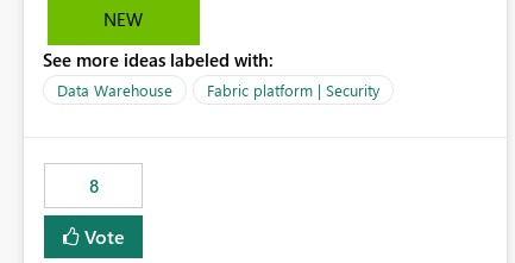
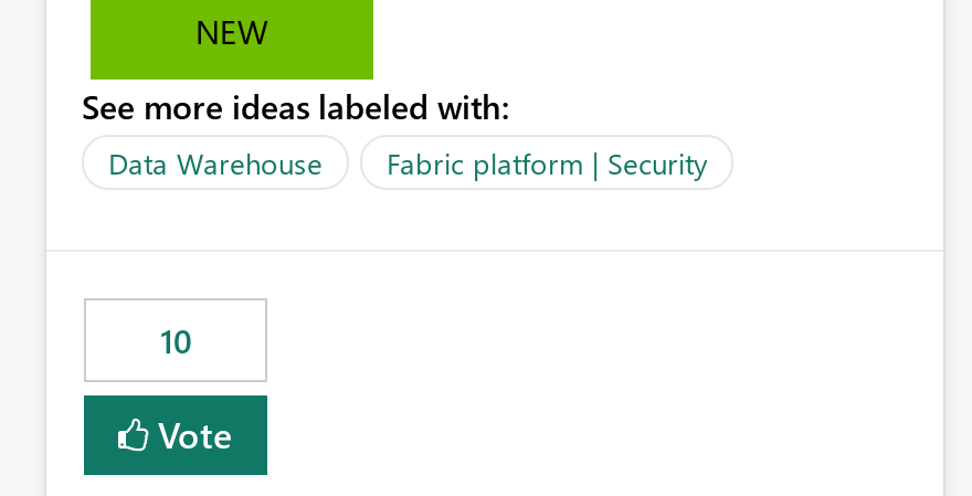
- 8
+ 10
